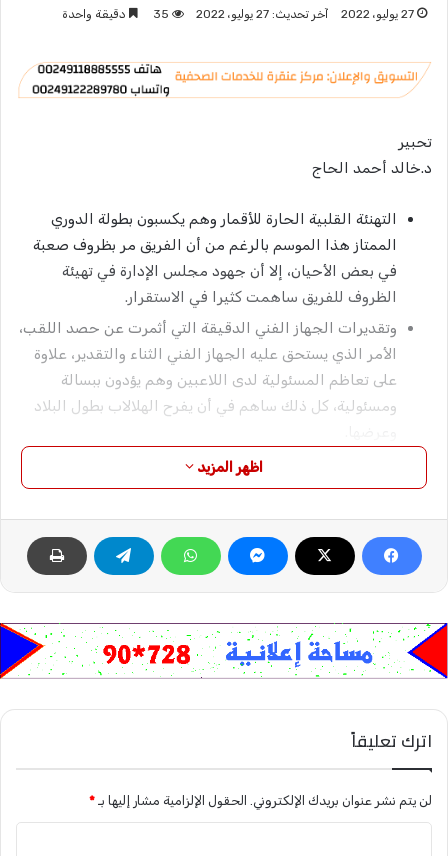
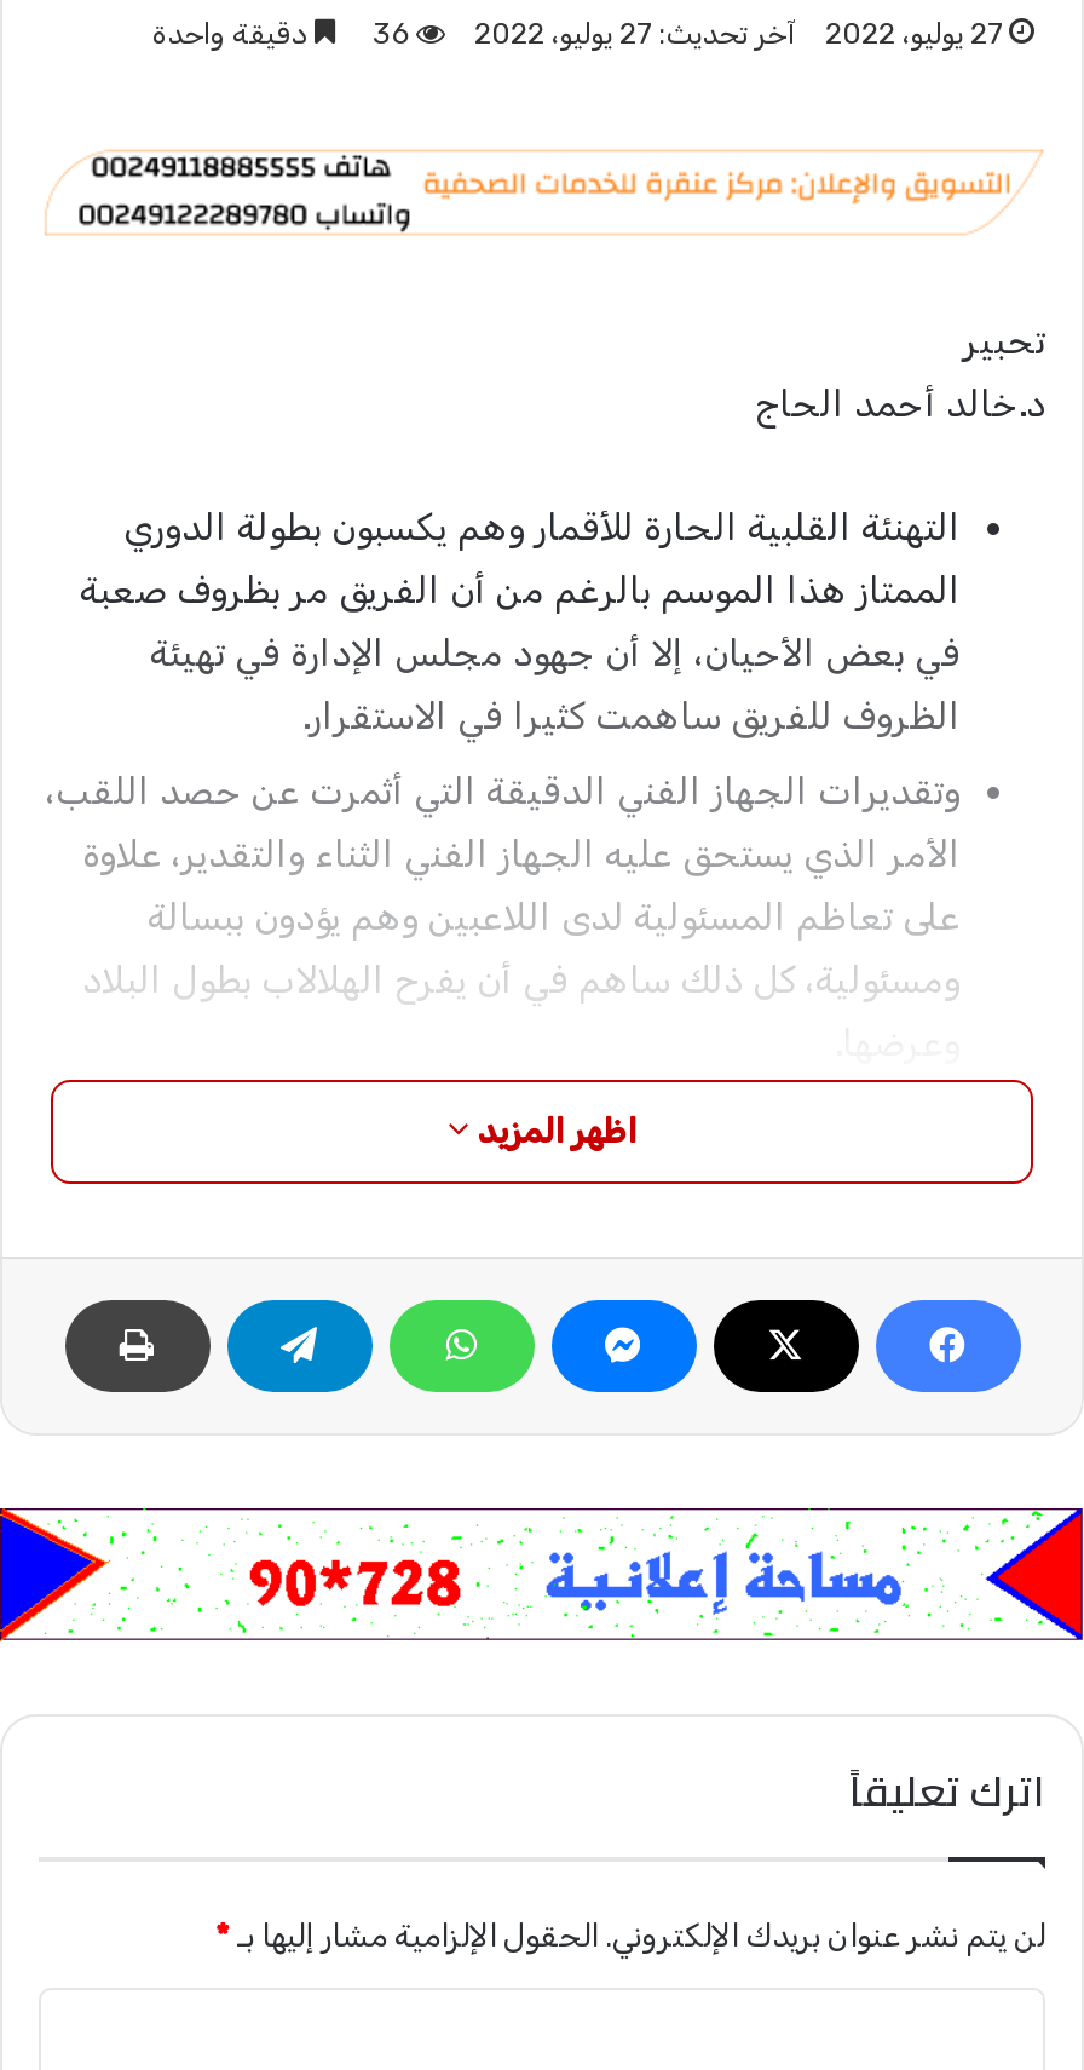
- 35 دقيقة واحدة
+ 36 دقيقة واحدة
